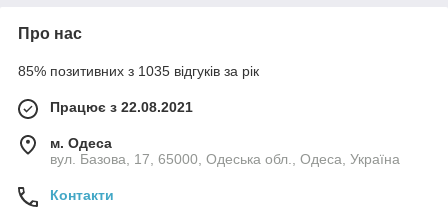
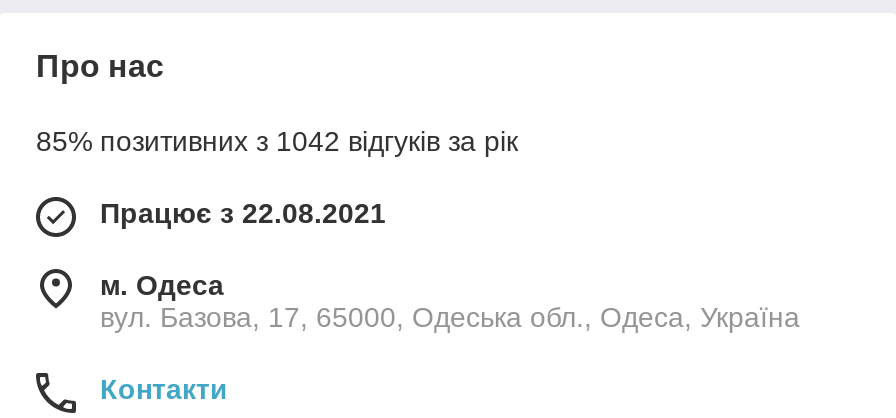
- 85% позитивних з 1035 відгуків за рік
+ 85% позитивних з 1042 відгуків за рік
